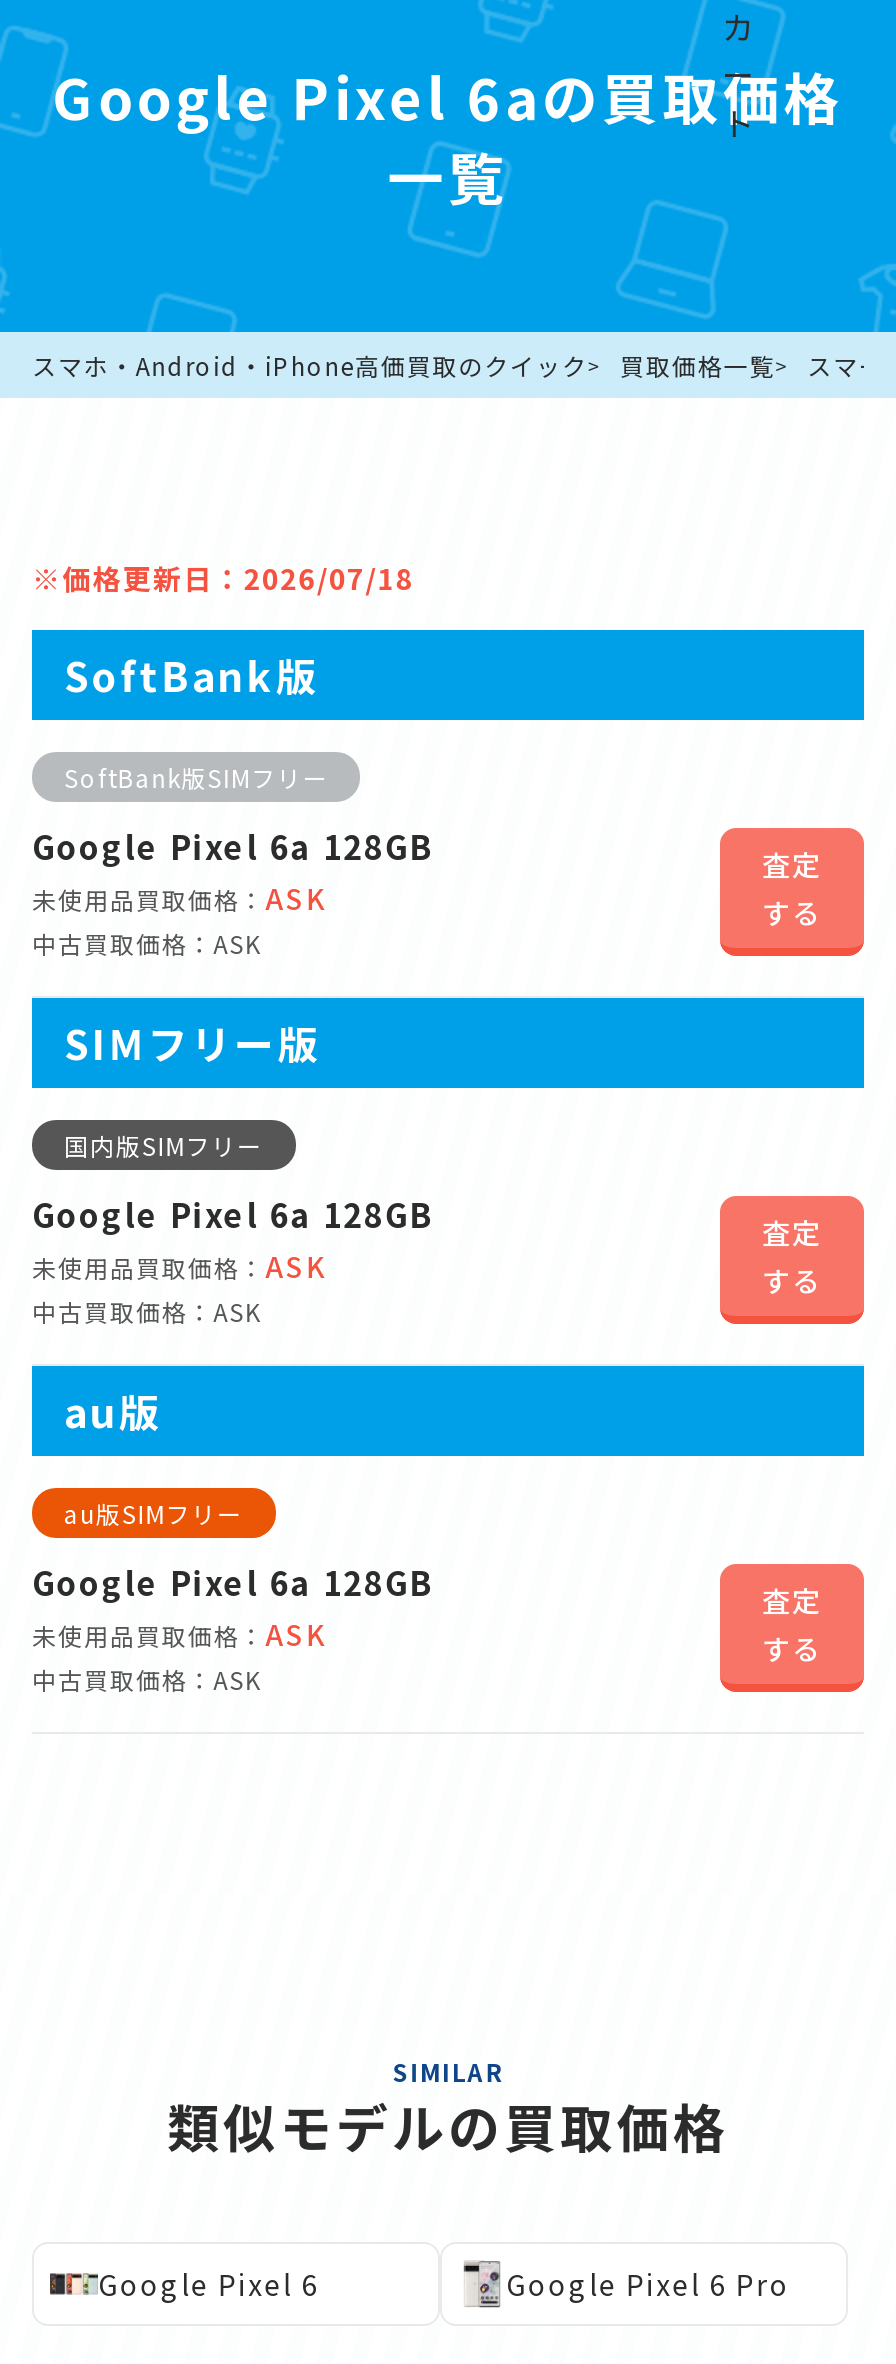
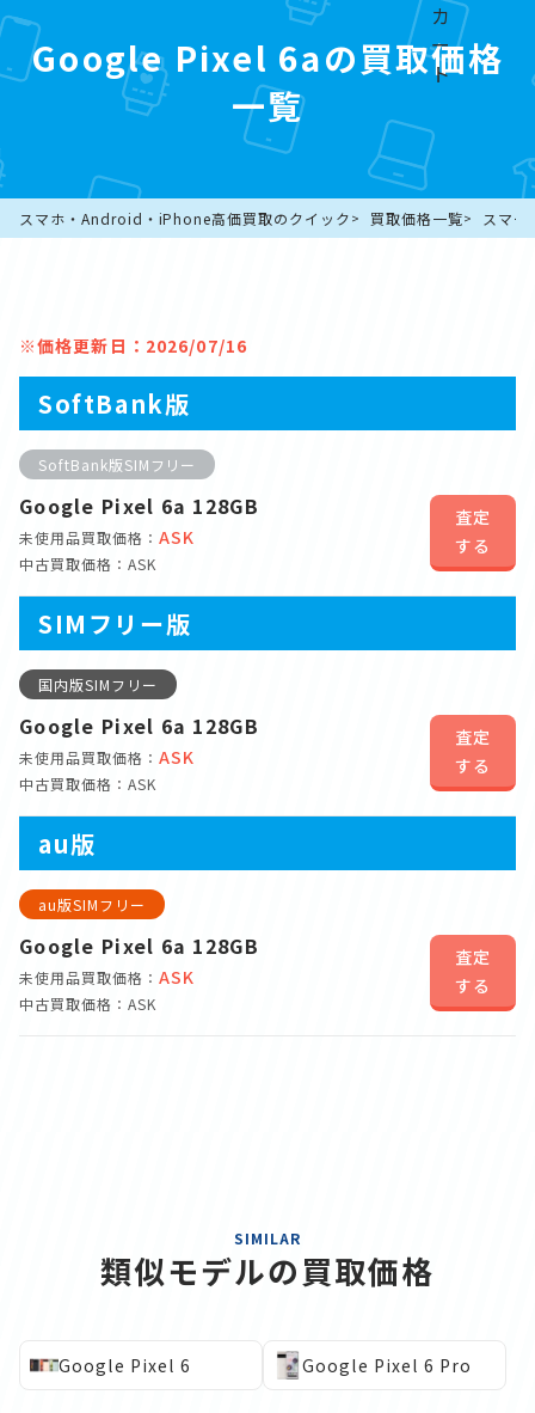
- ※価格更新日：2026/07/18
+ ※価格更新日：2026/07/16
